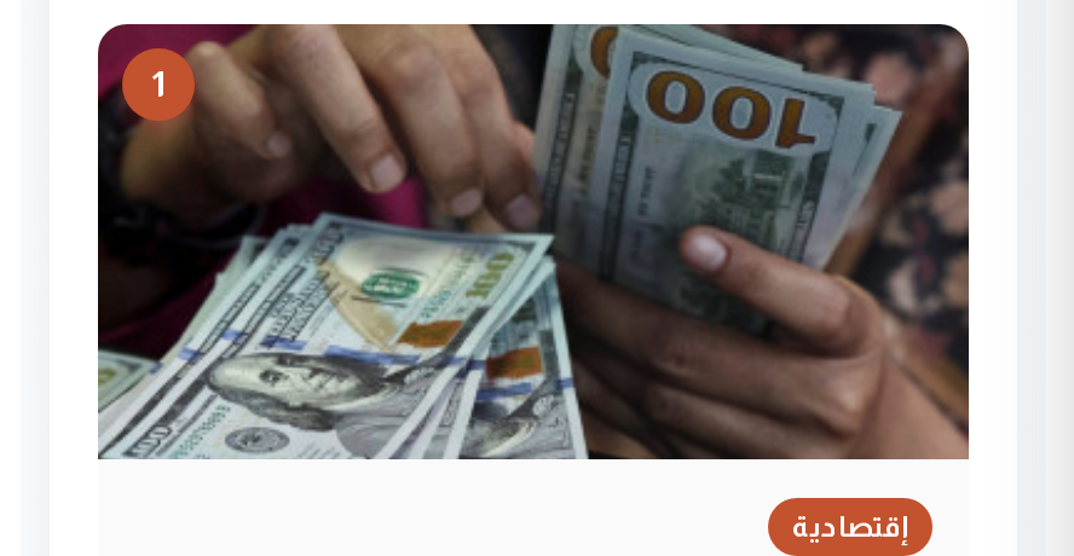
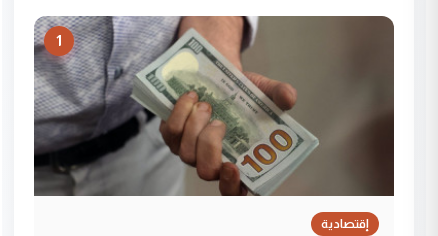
- [image]
+ [image]
